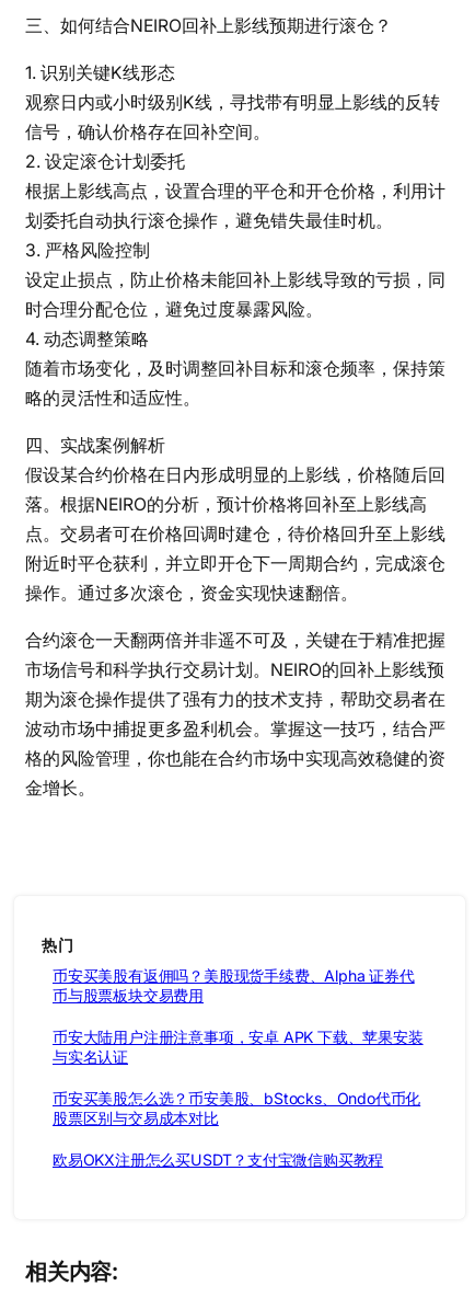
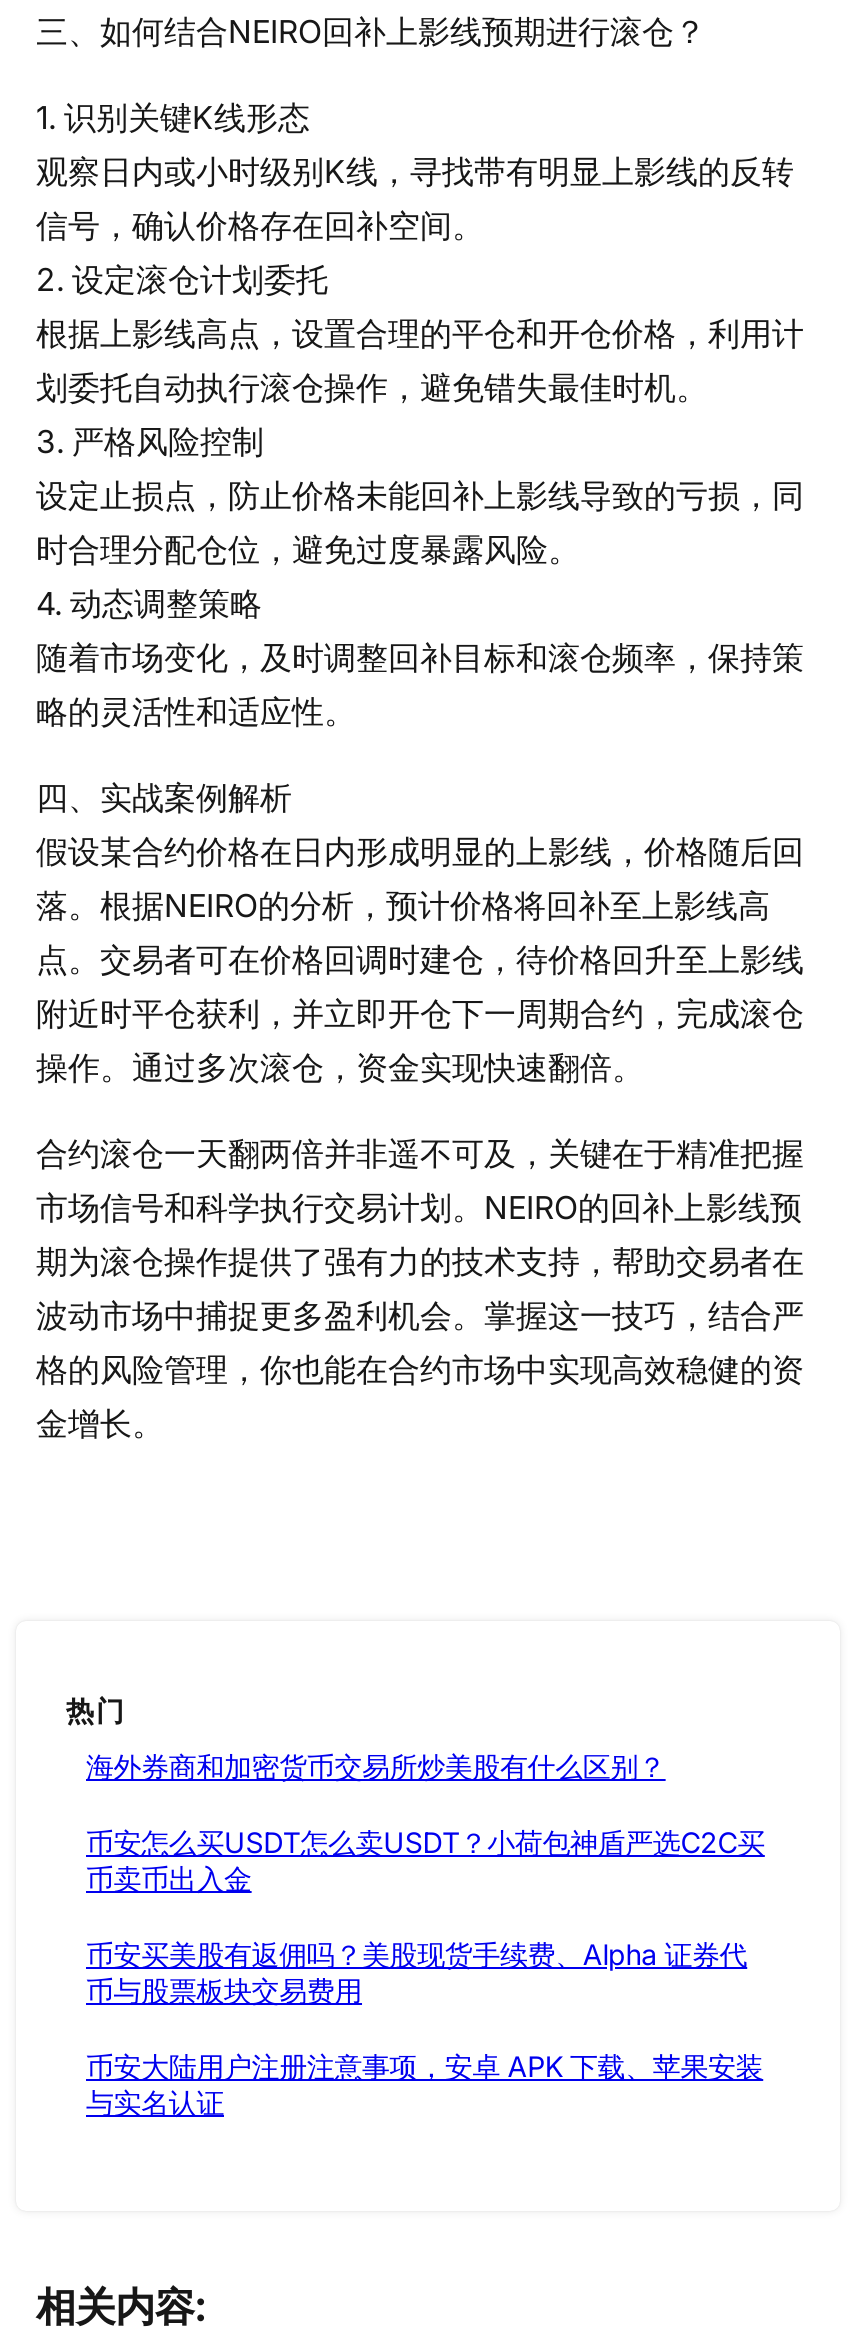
+ 海外券商和加密货币交易所炒美股有什么区别？
+ 币安怎么买USDT怎么卖USDT？小荷包神盾严选C2C买
+ 币卖币出入金

moved down: 币安买美股有返佣吗？美股现货手续费、Alpha 证券代 | 币与股票板块交易费用 | 币安大陆用户注册注意事项，安卓 APK 下载、苹果安装 | 与实名认证

- 币安买美股怎么选？币安美股、bStocks、Ondo代币化
- 股票区别与交易成本对比
- 欧易OKX注册怎么买USDT？支付宝微信购买教程
